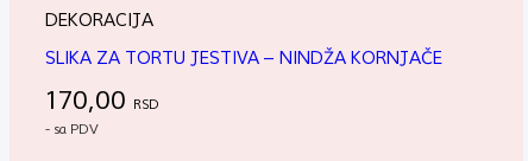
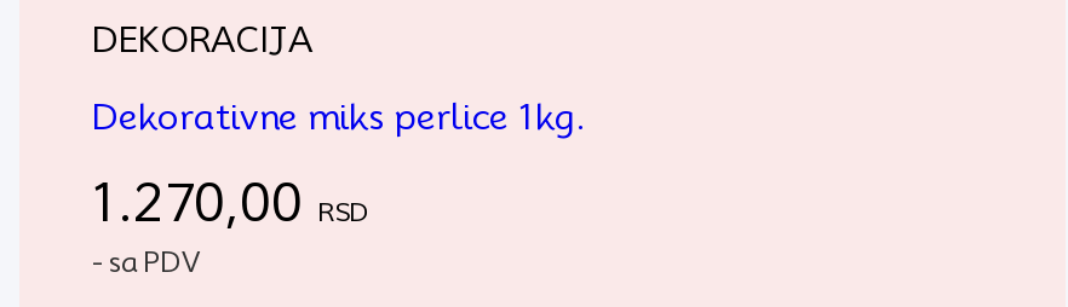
- SLIKA ZA TORTU JESTIVA – NINDŽA KORNJAČE
+ Dekorativne miks perlice 1kg.

- 170,00 RSD
+ 1.270,00 RSD
